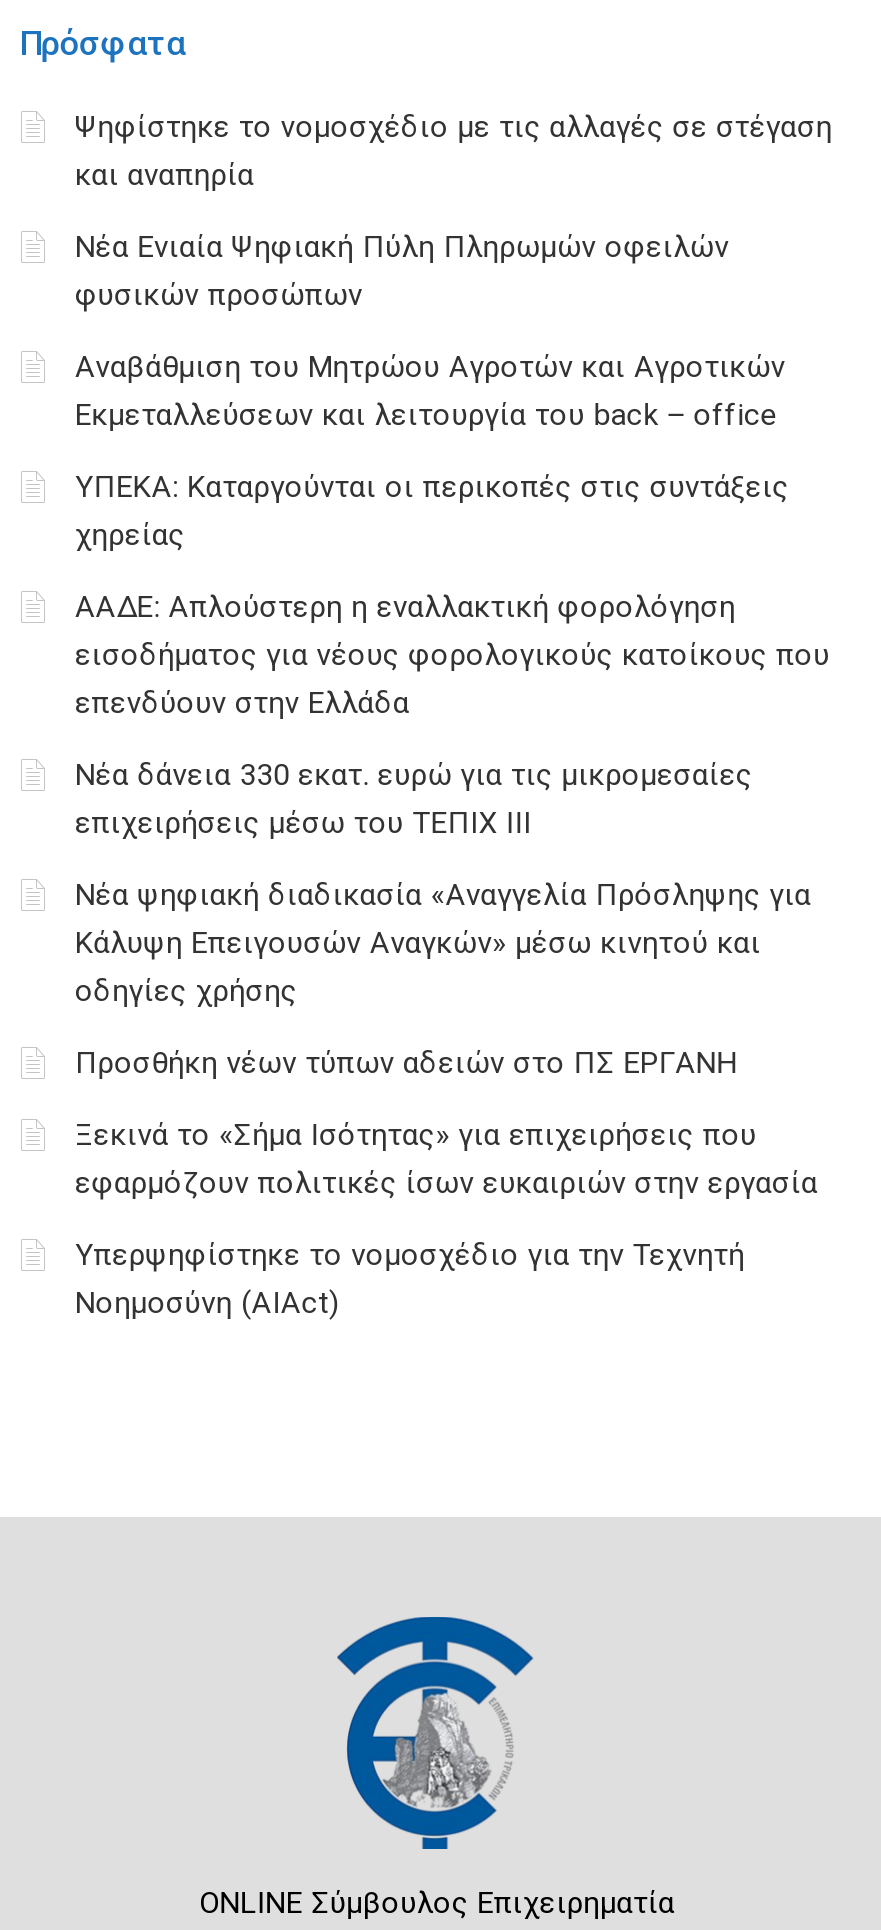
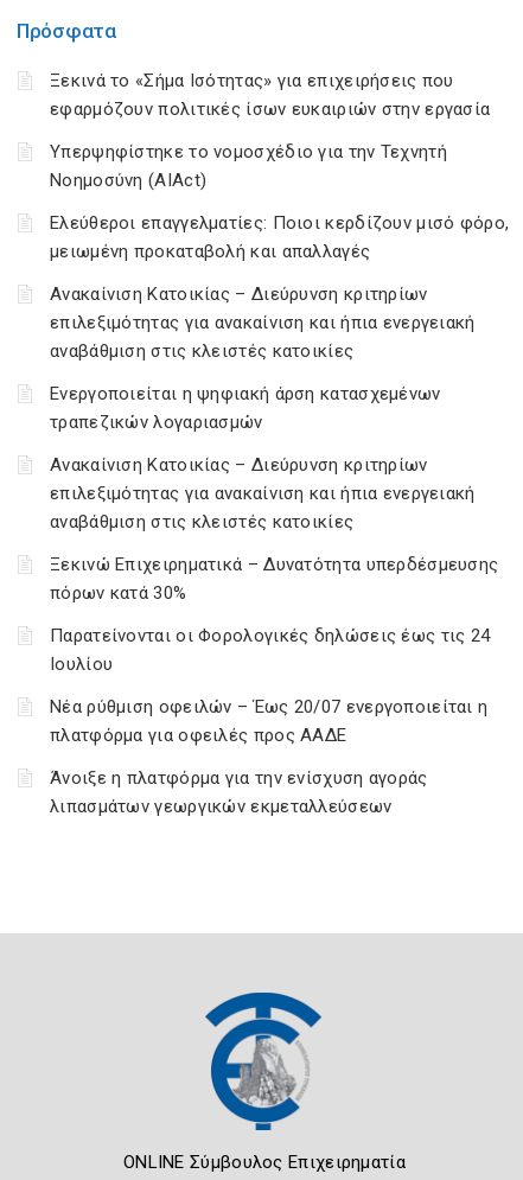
- Ψηφίστηκε το νομοσχέδιο με τις αλλαγές σε στέγαση
- και αναπηρία
- Νέα Ενιαία Ψηφιακή Πύλη Πληρωμών οφειλών
- φυσικών προσώπων
- Αναβάθμιση του Μητρώου Αγροτών και Αγροτικών
- Εκμεταλλεύσεων και λειτουργία του back – office
- ΥΠΕΚΑ: Καταργούνται οι περικοπές στις συντάξεις
- χηρείας
- ΑΑΔΕ: Απλούστερη η εναλλακτική φορολόγηση
- εισοδήματος για νέους φορολογικούς κατοίκους που
- επενδύουν στην Ελλάδα
- Νέα δάνεια 330 εκατ. ευρώ για τις μικρομεσαίες
- επιχειρήσεις μέσω του ΤΕΠΙΧ ΙΙΙ
- Νέα ψηφιακή διαδικασία «Αναγγελία Πρόσληψης για
- Κάλυψη Επειγουσών Αναγκών» μέσω κινητού και
- οδηγίες χρήσης
- Προσθήκη νέων τύπων αδειών στο ΠΣ ΕΡΓΑΝΗ

moved up: Ξεκινά το «Σήμα Ισότητας» για επιχειρήσεις που | εφαρμόζουν πολιτικές ίσων ευκαιριών στην εργασία | Υπερψηφίστηκε το νομοσχέδιο για την Τεχνητή | Νοημοσύνη (AIAct)

+ Ελεύθεροι επαγγελματίες: Ποιοι κερδίζουν μισό φόρο,
+ μειωμένη προκαταβολή και απαλλαγές
+ Ανακαίνιση Κατοικίας – Διεύρυνση κριτηρίων
+ επιλεξιμότητας για ανακαίνιση και ήπια ενεργειακή
+ αναβάθμιση στις κλειστές κατοικίες
+ Ενεργοποιείται η ψηφιακή άρση κατασχεμένων
+ τραπεζικών λογαριασμών
+ Ανακαίνιση Κατοικίας – Διεύρυνση κριτηρίων
+ επιλεξιμότητας για ανακαίνιση και ήπια ενεργειακή
+ αναβάθμιση στις κλειστές κατοικίες
+ Ξεκινώ Επιχειρηματικά – Δυνατότητα υπερδέσμευσης
+ πόρων κατά 30%
+ Παρατείνονται οι Φορολογικές δηλώσεις έως τις 24
+ Ιουλίου
+ Νέα ρύθμιση οφειλών – Έως 20/07 ενεργοποιείται η
+ πλατφόρμα για οφειλές προς ΑΑΔΕ
+ Άνοιξε η πλατφόρμα για την ενίσχυση αγοράς
+ λιπασμάτων γεωργικών εκμεταλλεύσεων
